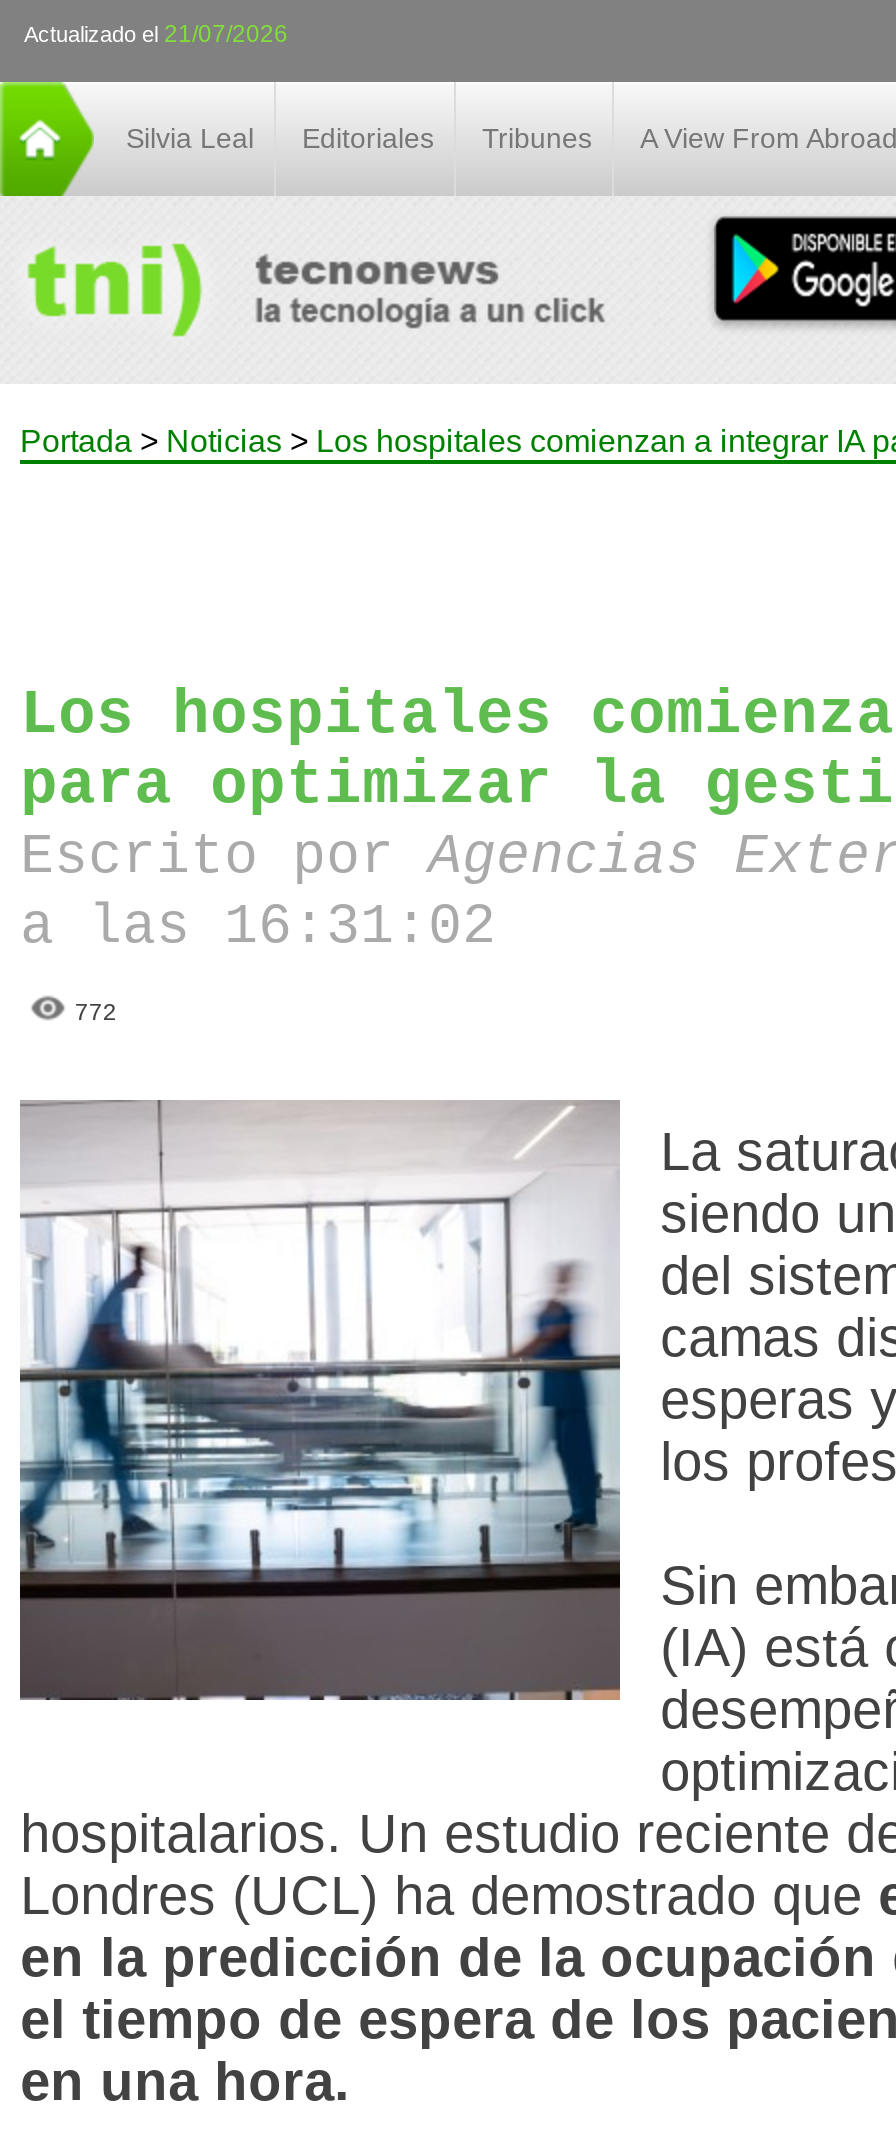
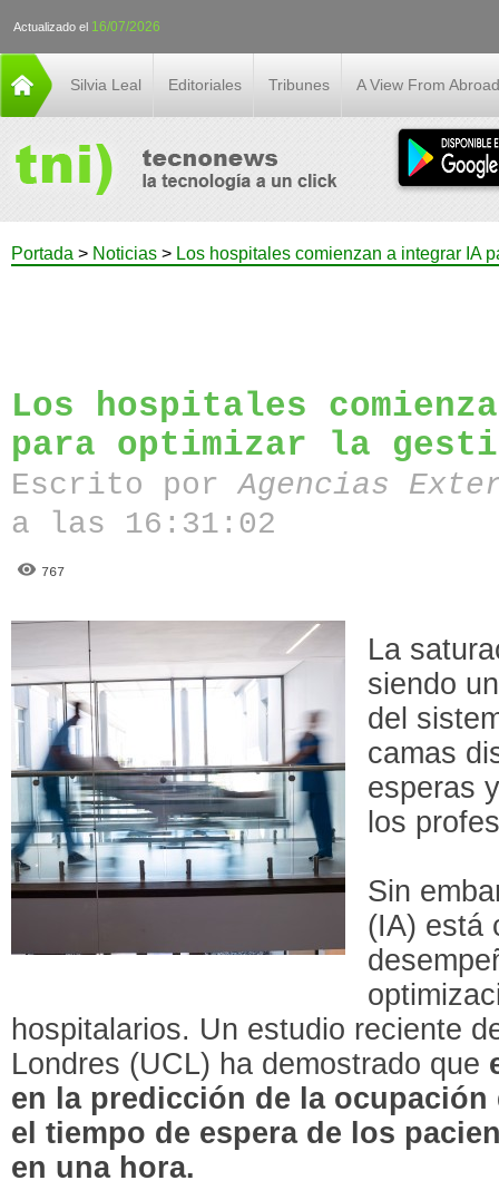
- Actualizado el 21/07/2026
+ Actualizado el 16/07/2026

- 772
+ 767
